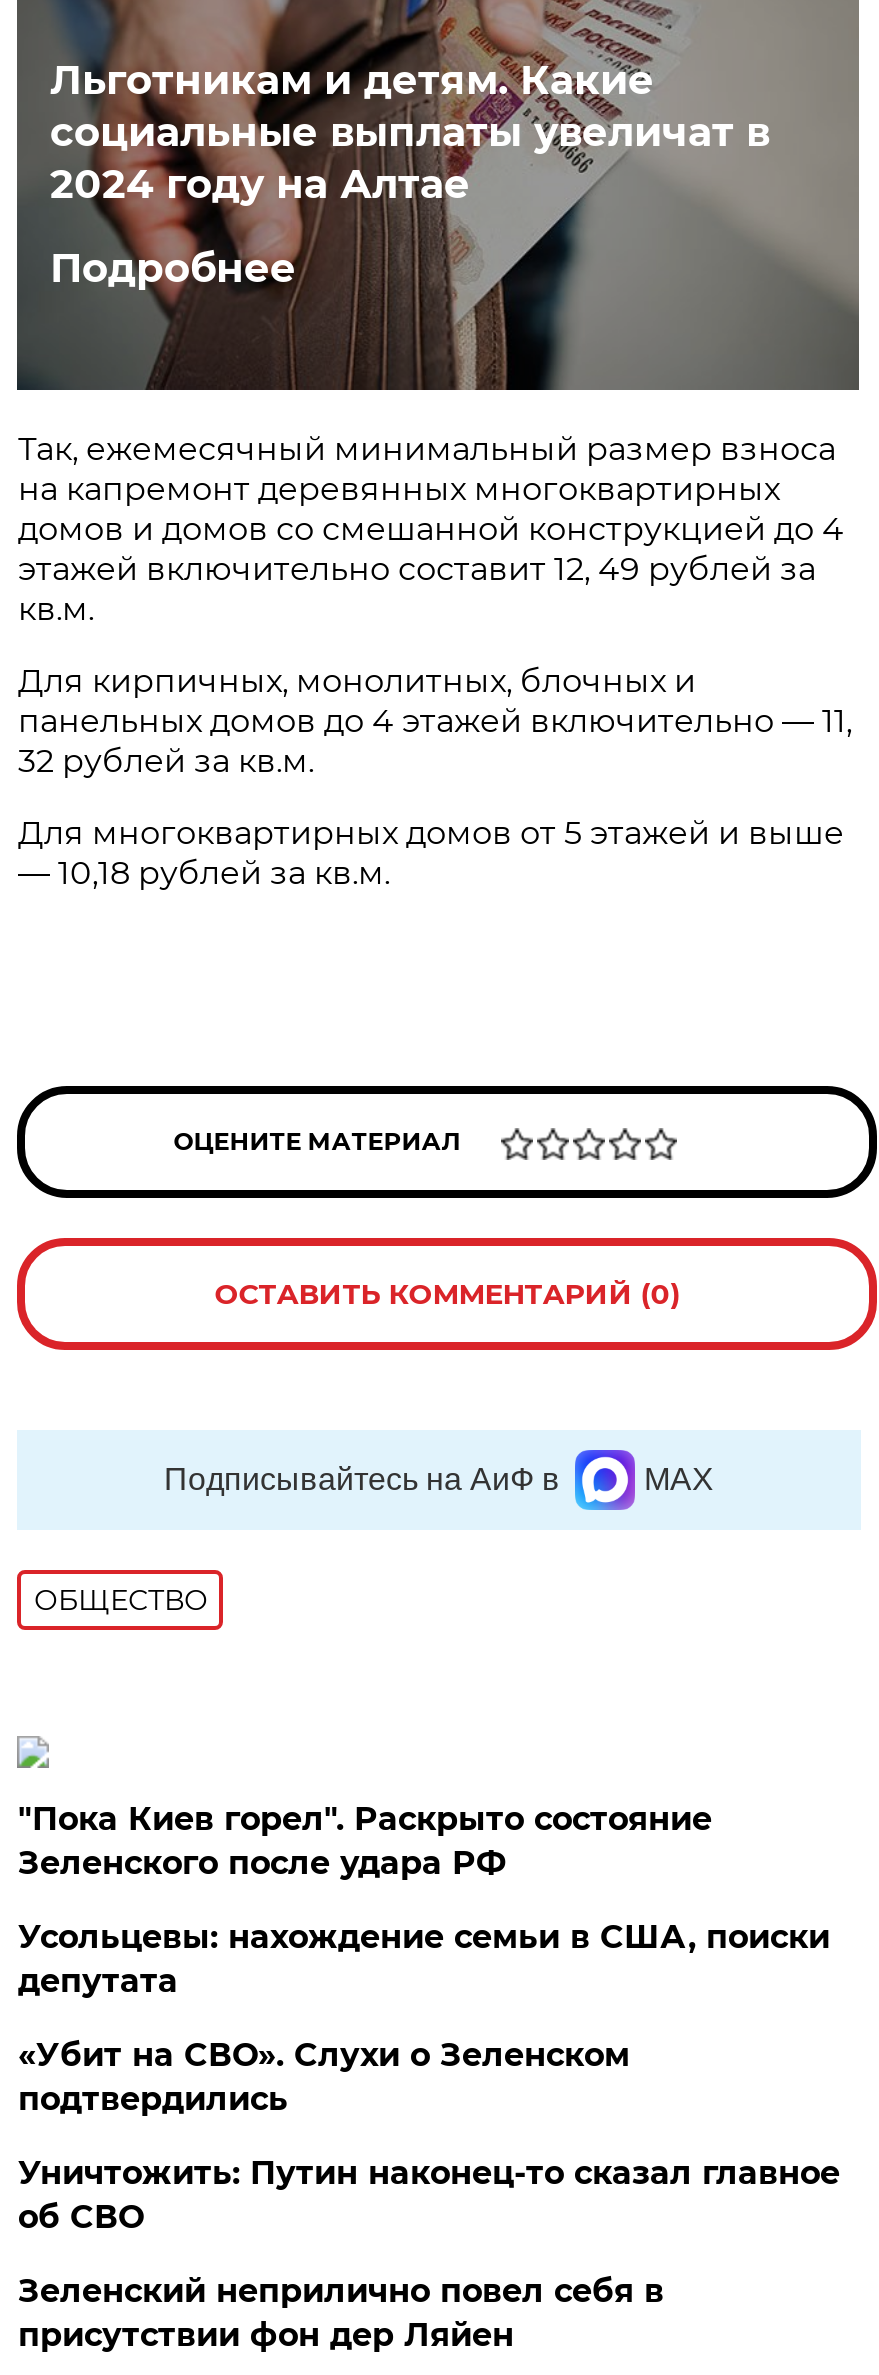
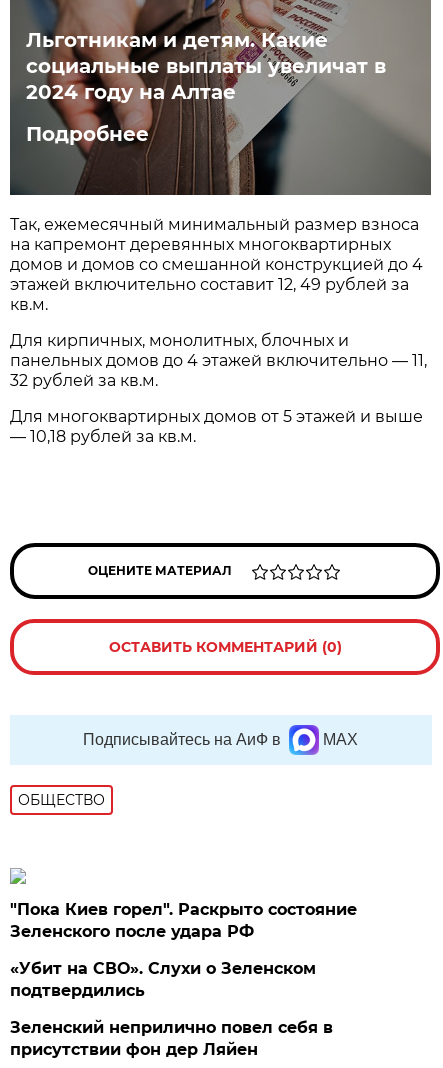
- Усольцевы: нахождение семьи в США, поиски
- депутата

- Уничтожить: Путин наконец-то сказал главное
- об СВО
